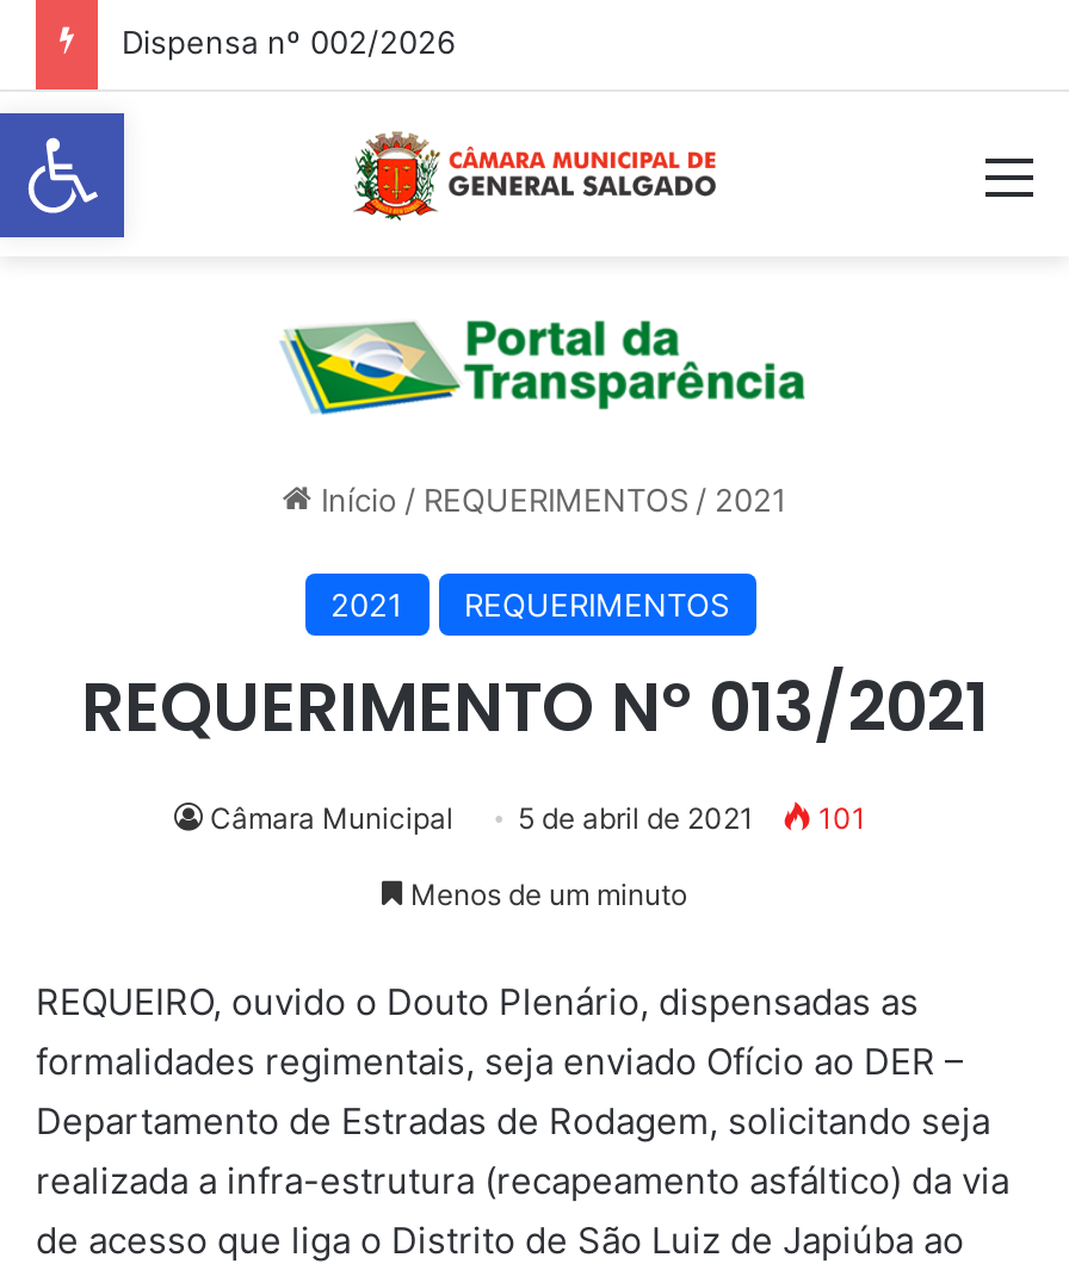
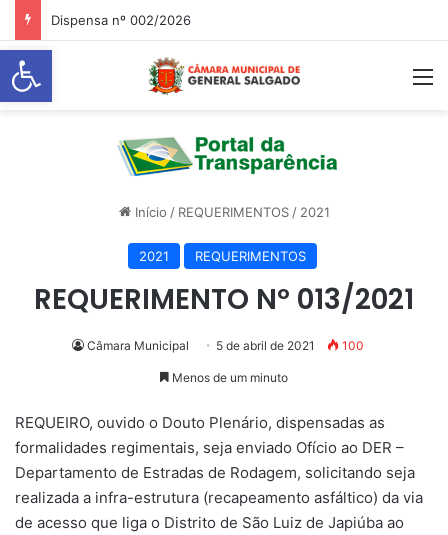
- Câmara Municipal 5 de abril de 2021 101
+ Câmara Municipal 5 de abril de 2021 100
